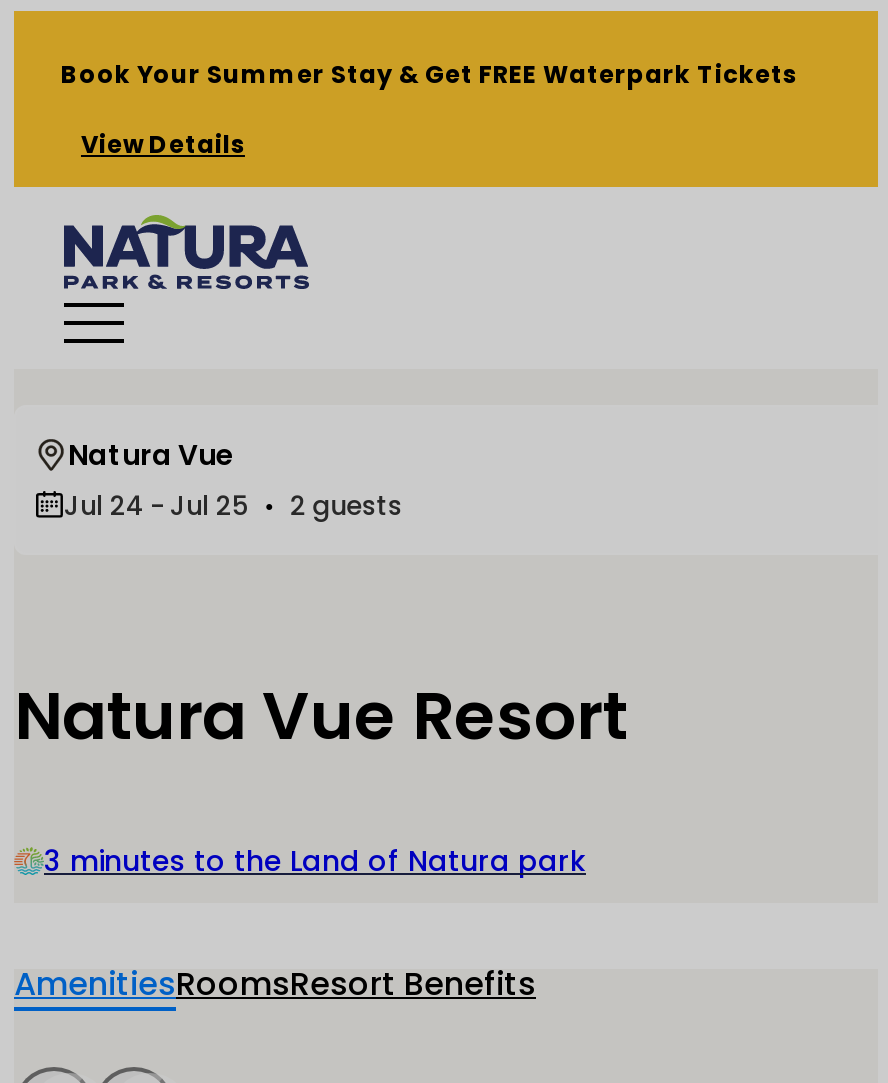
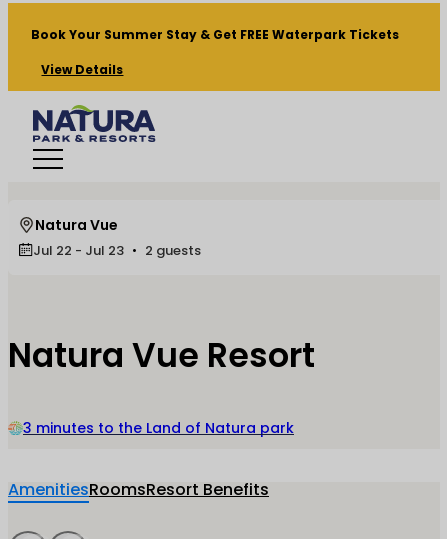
- Jul 24 - Jul 25 • 2 guests
+ Jul 22 - Jul 23 • 2 guests
